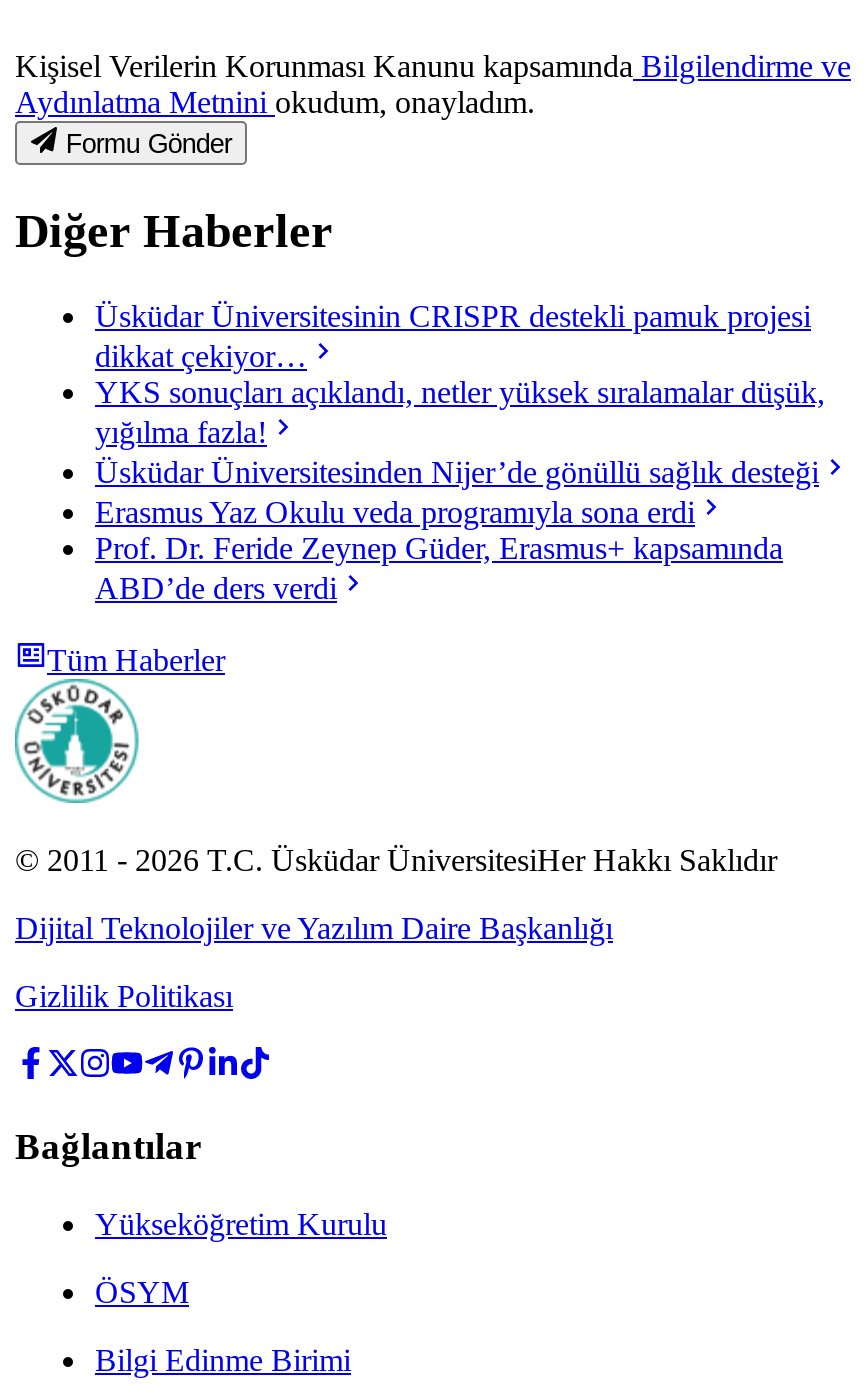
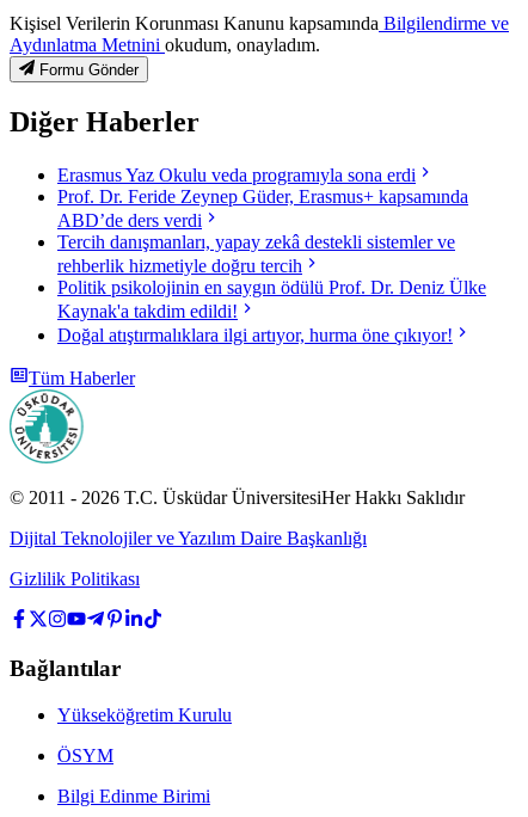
- Üsküdar Üniversitesinin CRISPR destekli pamuk projesi
- dikkat çekiyor…
- YKS sonuçları açıklandı, netler yüksek sıralamalar düşük,
- yığılma fazla!
- Üsküdar Üniversitesinden Nijer’de gönüllü sağlık desteği

moved up: Erasmus Yaz Okulu veda programıyla sona erdi | Prof. Dr. Feride Zeynep Güder, Erasmus+ kapsamında | ABD’de ders verdi

+ Tercih danışmanları, yapay zekâ destekli sistemler ve
+ rehberlik hizmetiyle doğru tercih
+ Politik psikolojinin en saygın ödülü Prof. Dr. Deniz Ülke
+ Kaynak'a takdim edildi!
+ Doğal atıştırmalıklara ilgi artıyor, hurma öne çıkıyor!
